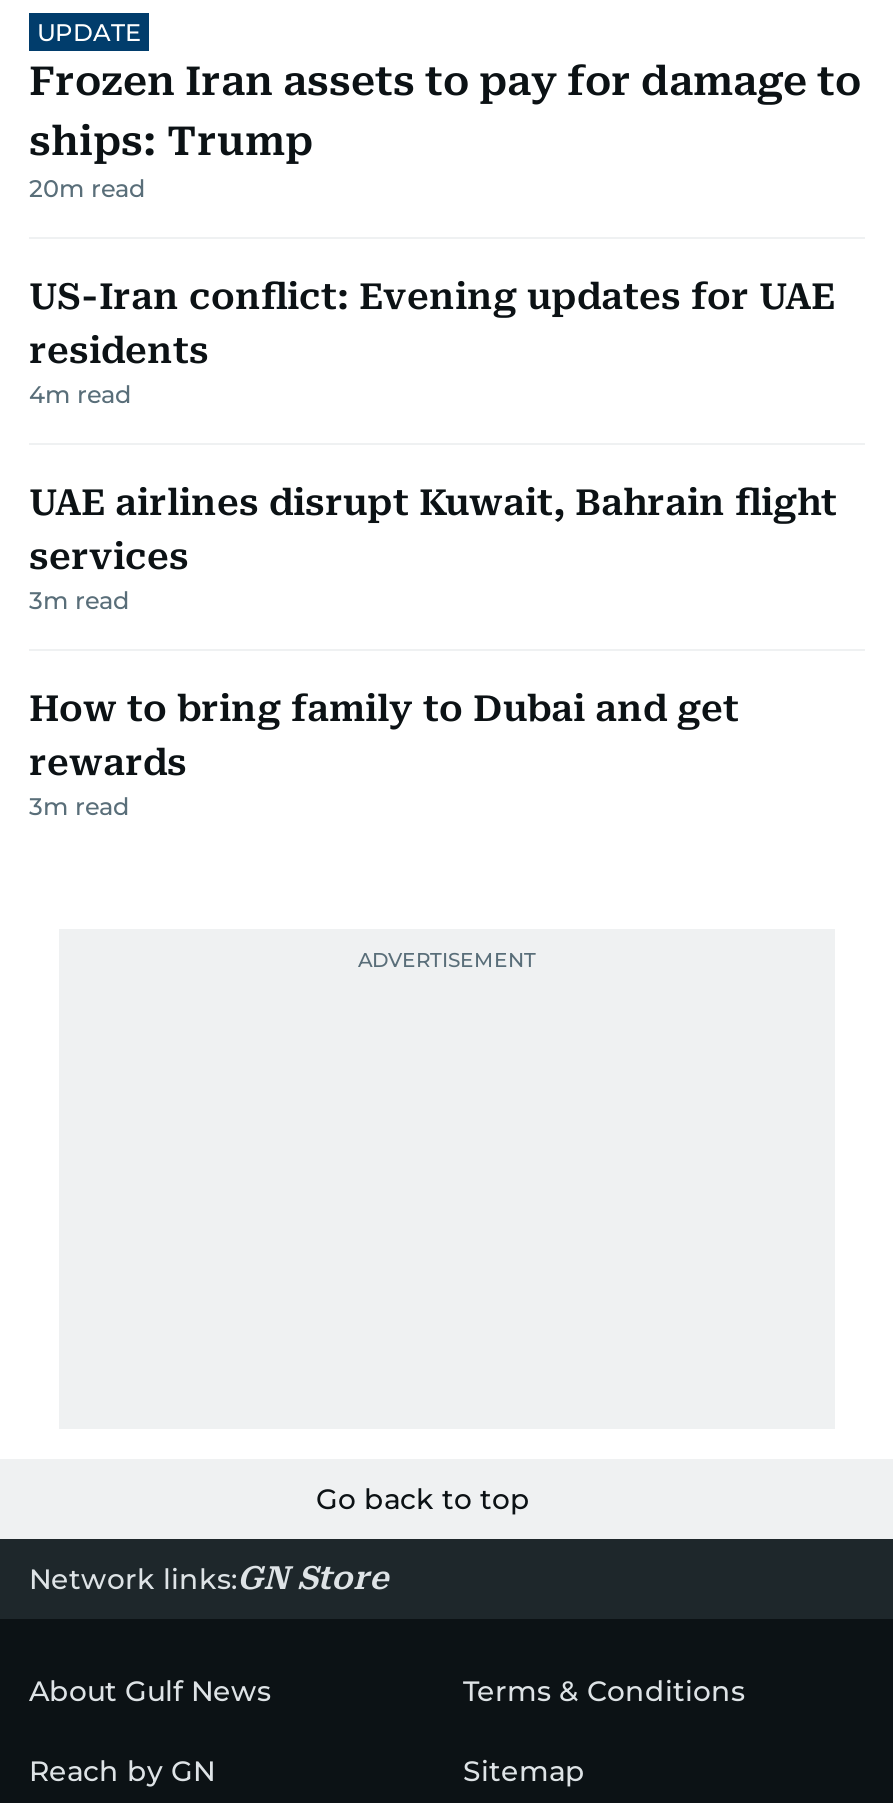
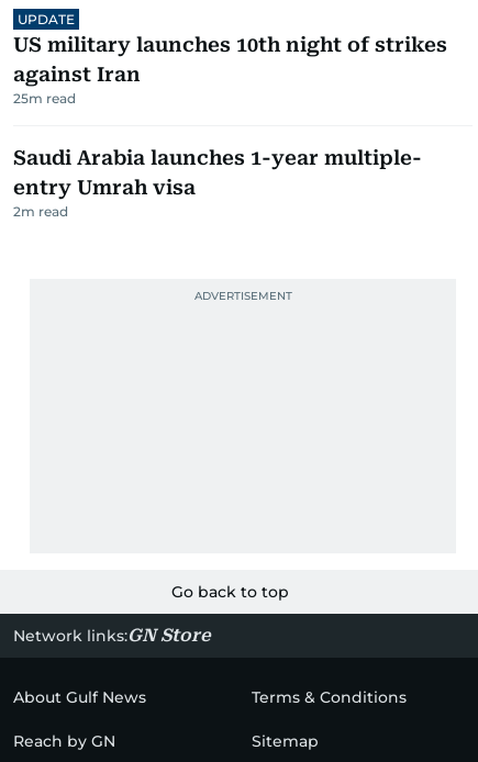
- Frozen Iran assets to pay for damage to
- ships: Trump
- 20m read
- US-Iran conflict: Evening updates for UAE
- residents
- 4m read
- UAE airlines disrupt Kuwait, Bahrain flight
- services
- 3m read
- How to bring family to Dubai and get
- rewards
- 3m read
+ US military launches 10th night of strikes
+ against Iran
+ 25m read
+ Saudi Arabia launches 1-year multiple-
+ entry Umrah visa
+ 2m read
